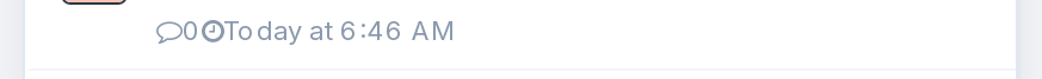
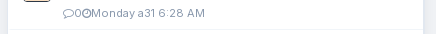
- 0 Today at 6:46 AM
+ 0 Monday a31 6:28 AM
